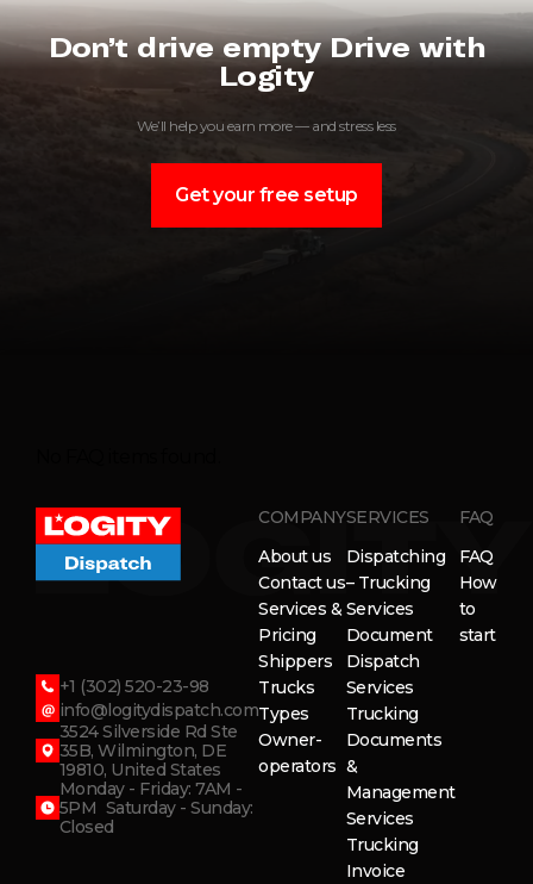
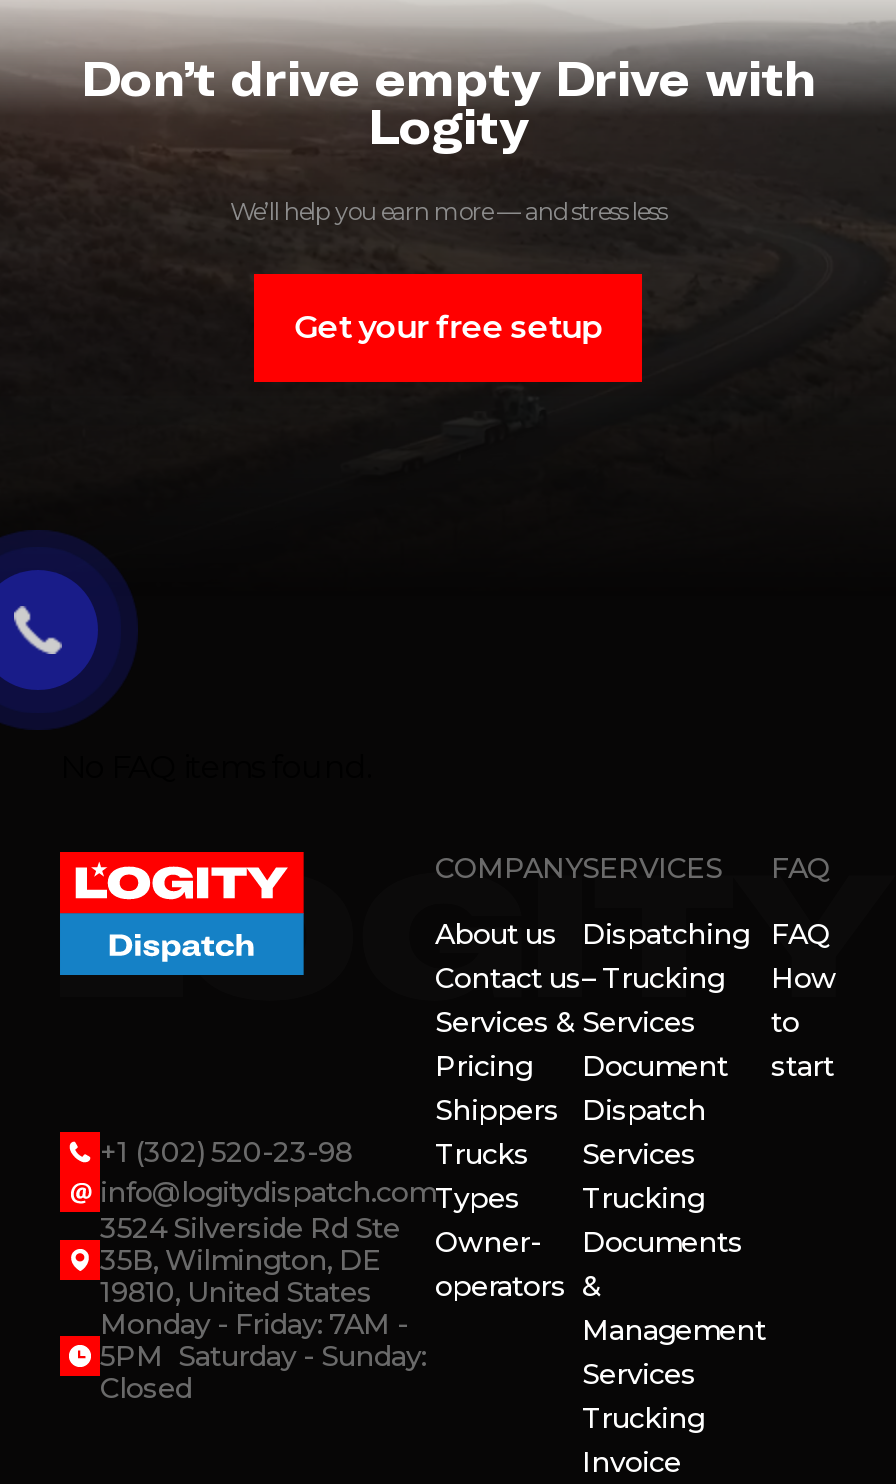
+ [image]
